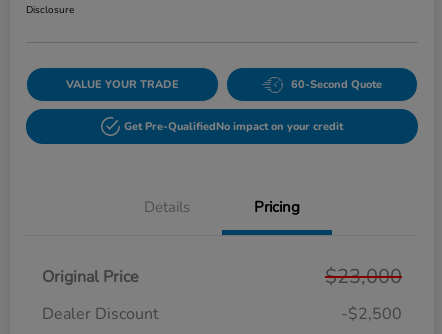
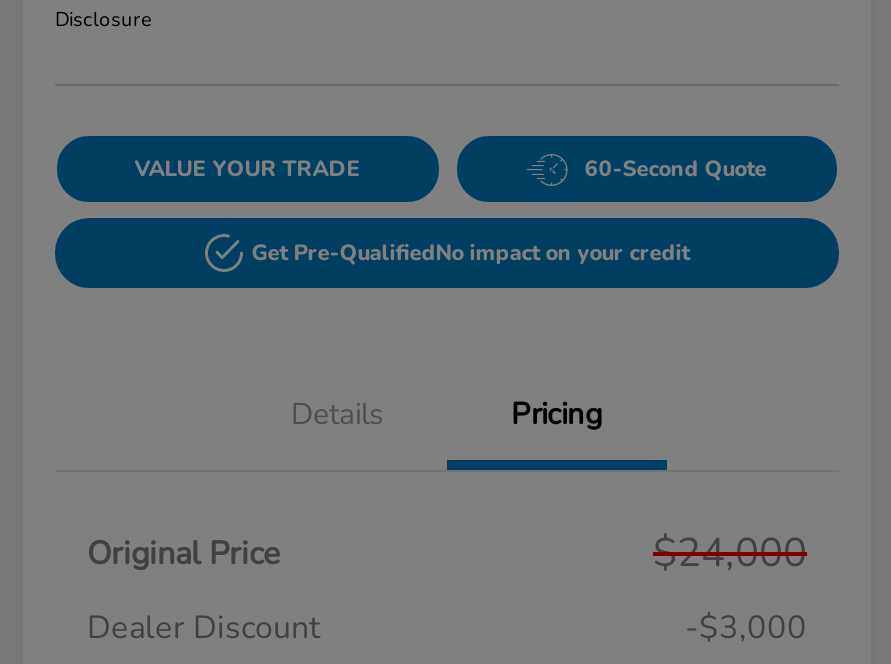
- $23,000
+ $24,000

- -$2,500
+ -$3,000
